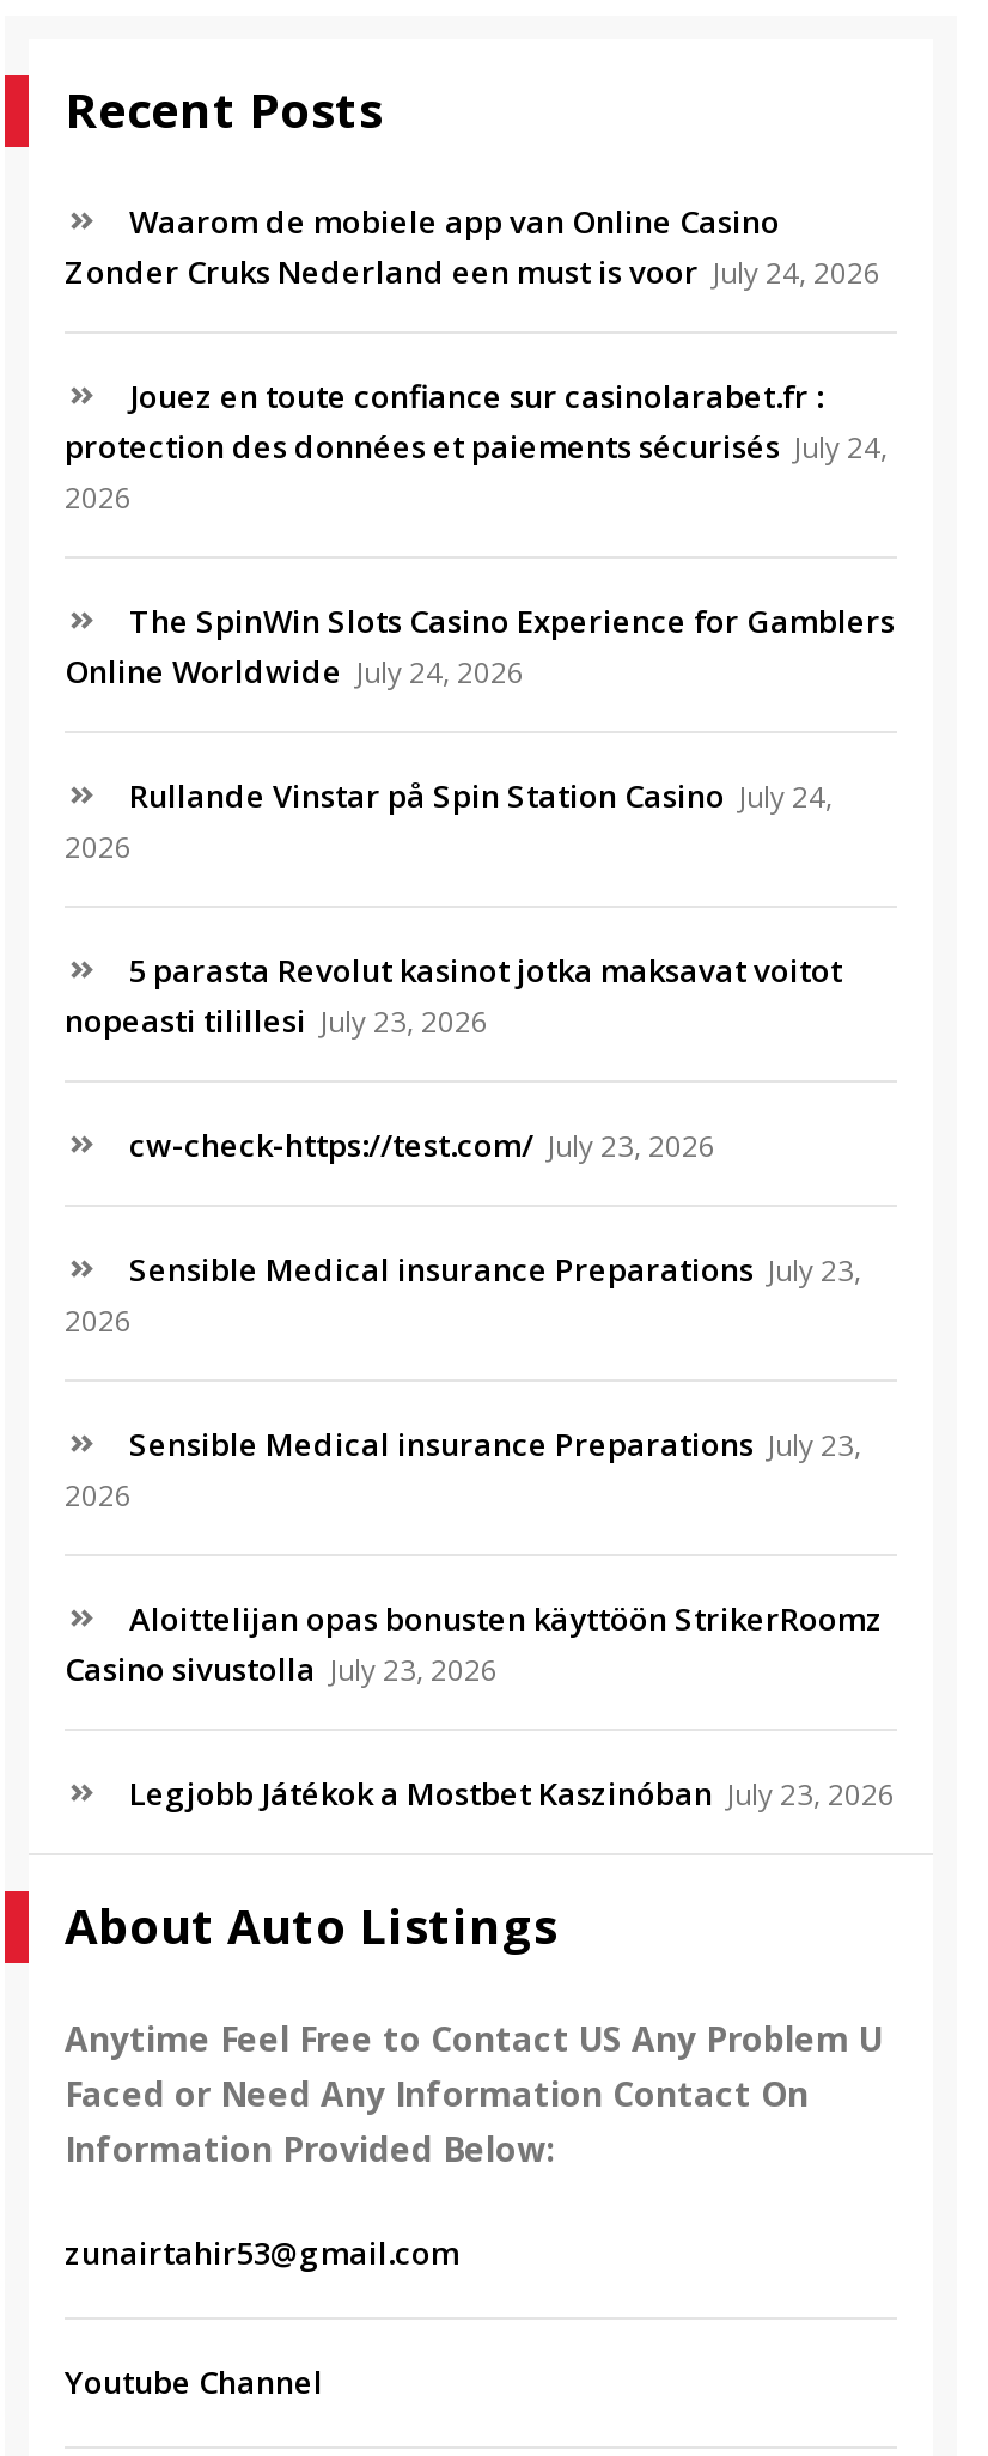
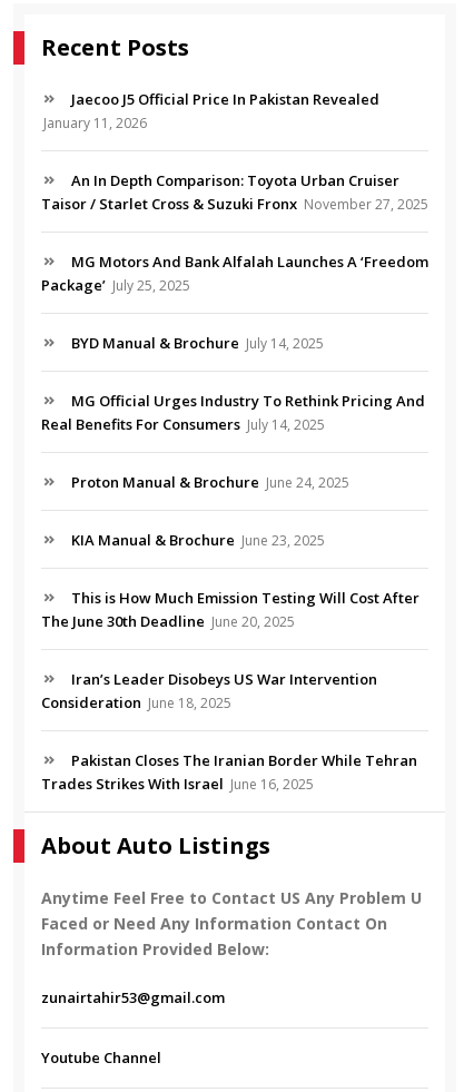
- Waarom de mobiele app van Online Casino
- Zonder Cruks Nederland een must is voor July 24, 2026
+ Jaecoo J5 Official Price In Pakistan Revealed
+ January 11, 2026

- Jouez en toute confiance sur casinolarabet.fr :
- protection des données et paiements sécurisés July 24,
- 2026
+ An In Depth Comparison: Toyota Urban Cruiser
+ Taisor / Starlet Cross & Suzuki Fronx November 27, 2025

- The SpinWin Slots Casino Experience for Gamblers
- Online Worldwide July 24, 2026
+ MG Motors And Bank Alfalah Launches A ‘Freedom
+ Package’ July 25, 2025

- Rullande Vinstar på Spin Station Casino July 24,
- 2026
+ BYD Manual & Brochure July 14, 2025

- 5 parasta Revolut kasinot jotka maksavat voitot
- nopeasti tilillesi July 23, 2026
+ MG Official Urges Industry To Rethink Pricing And
+ Real Benefits For Consumers July 14, 2025

- cw-check-https://test.com/ July 23, 2026
+ Proton Manual & Brochure June 24, 2025

- Sensible Medical insurance Preparations July 23,
- 2026
+ KIA Manual & Brochure June 23, 2025

- Sensible Medical insurance Preparations July 23,
- 2026
+ This is How Much Emission Testing Will Cost After
+ The June 30th Deadline June 20, 2025

- Aloittelijan opas bonusten käyttöön StrikerRoomz
- Casino sivustolla July 23, 2026
+ Iran’s Leader Disobeys US War Intervention
+ Consideration June 18, 2025

- Legjobb Játékok a Mostbet Kaszinóban July 23, 2026
+ Pakistan Closes The Iranian Border While Tehran
+ Trades Strikes With Israel June 16, 2025
